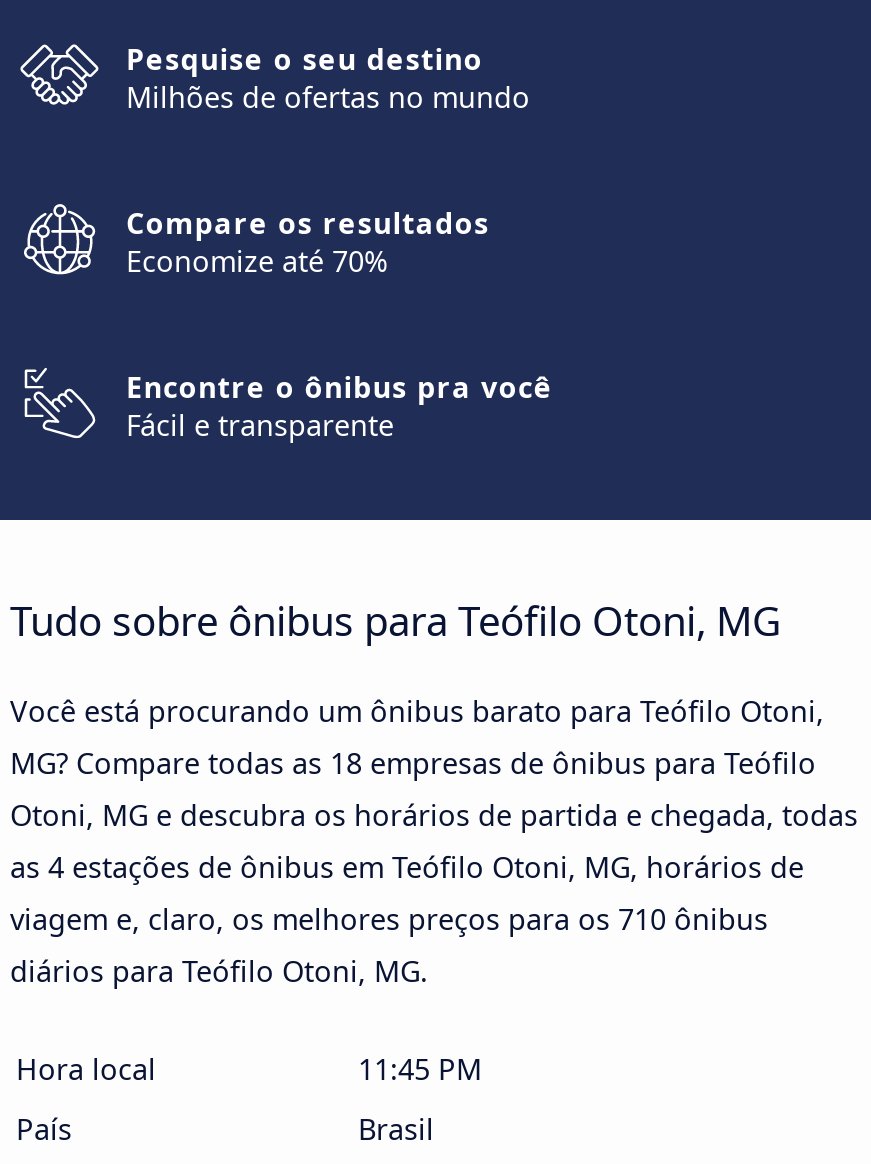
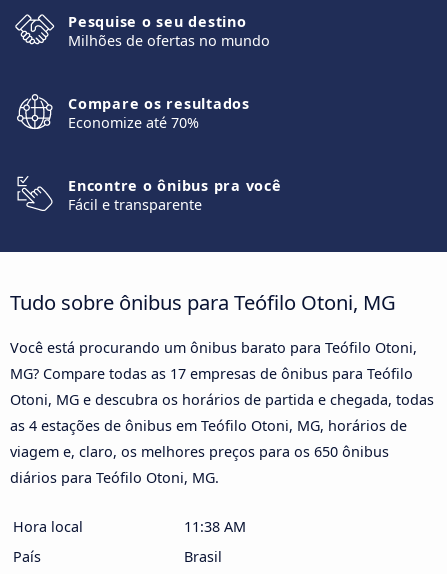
- MG? Compare todas as 18 empresas de ônibus para Teófilo
+ MG? Compare todas as 17 empresas de ônibus para Teófilo

- viagem e, claro, os melhores preços para os 710 ônibus
+ viagem e, claro, os melhores preços para os 650 ônibus

- 11:45 PM
+ 11:38 AM
